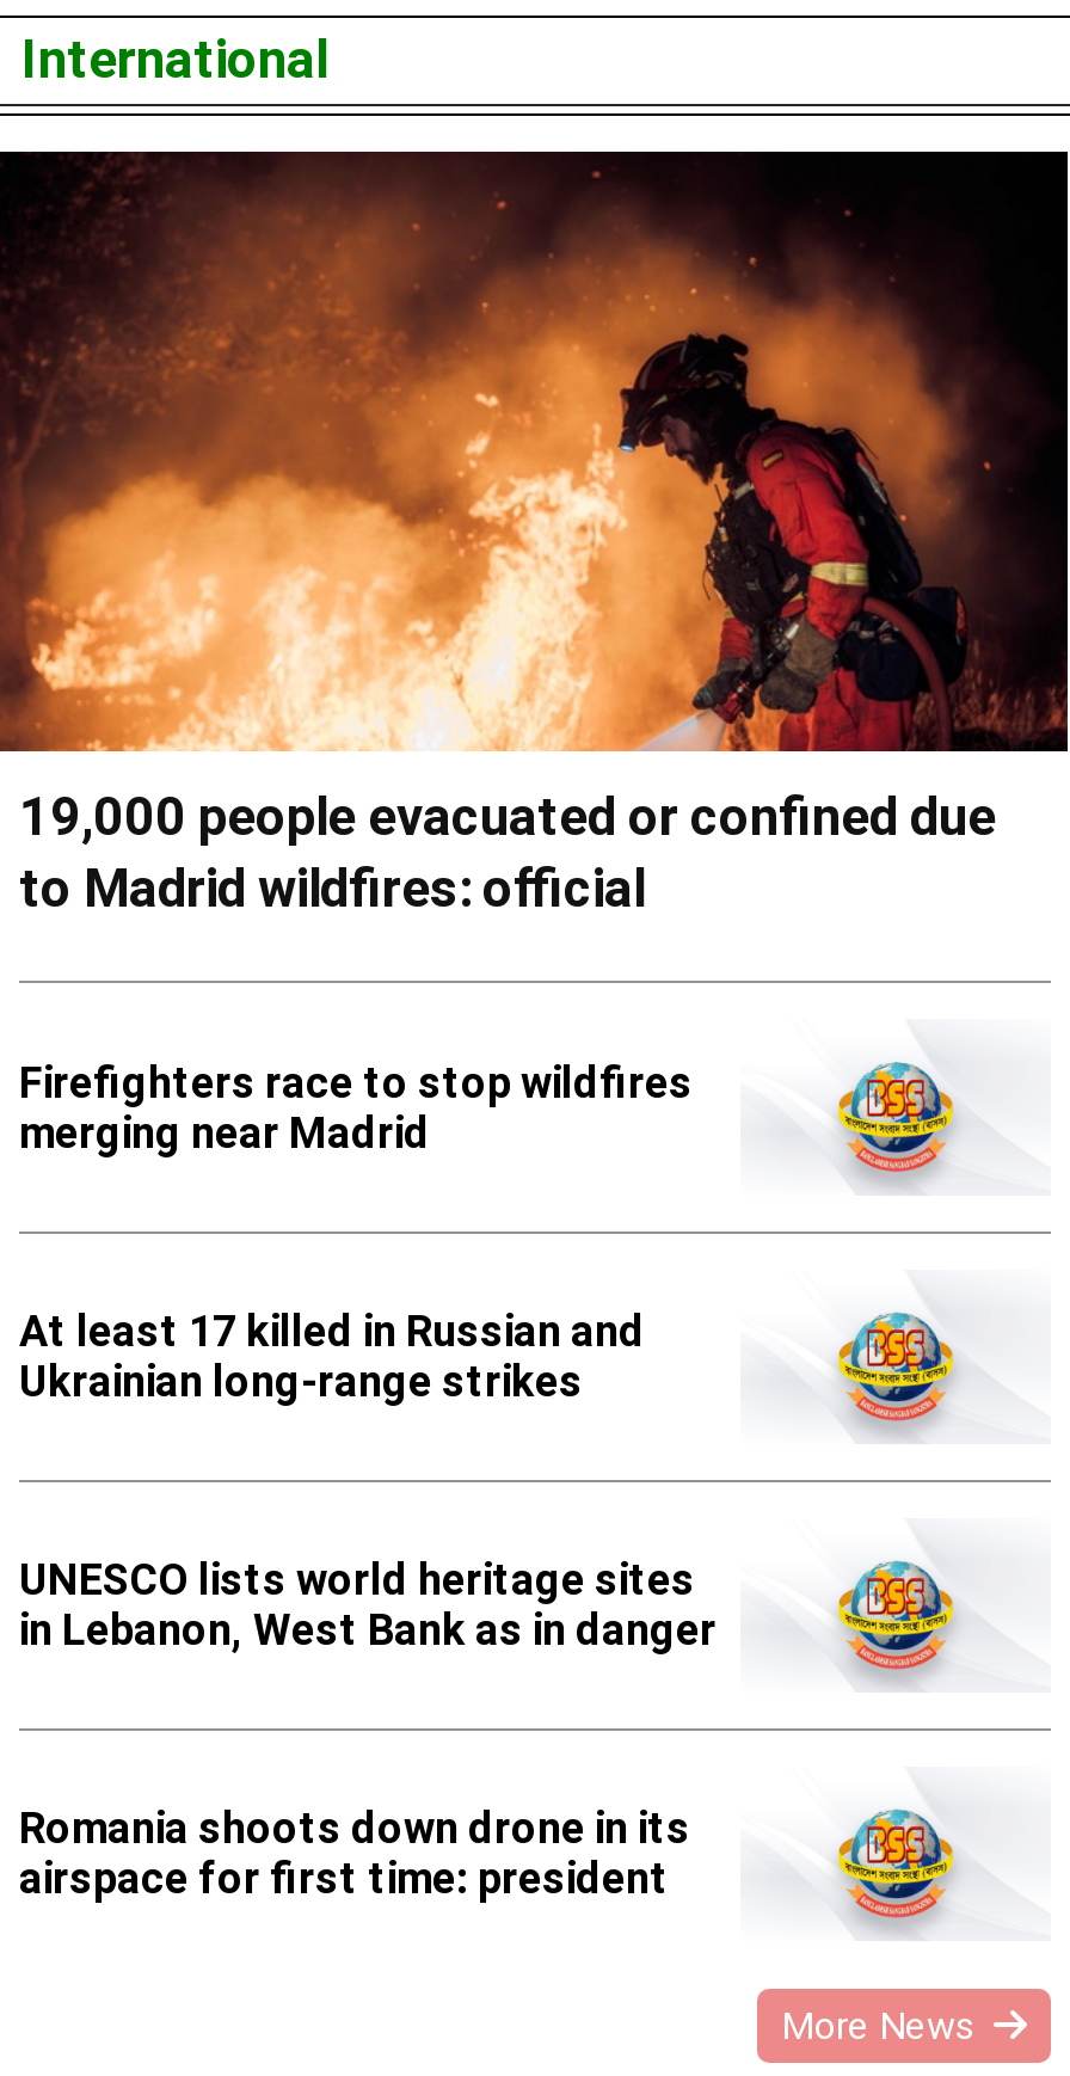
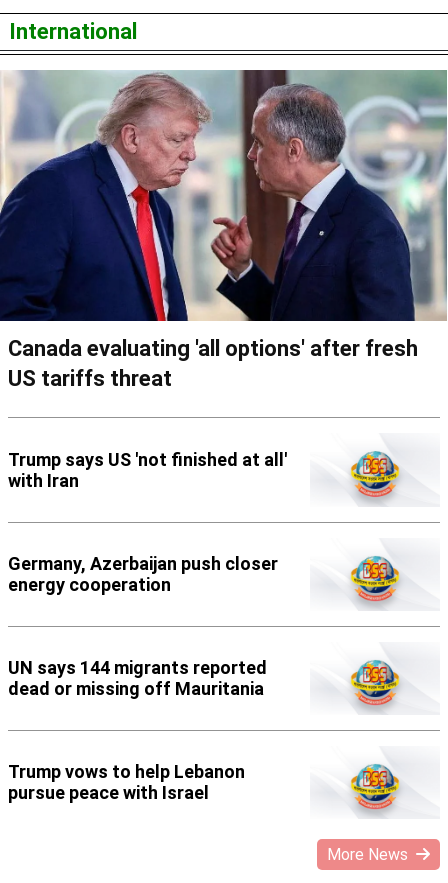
- [image]
- 19,000 people evacuated or confined due
- to Madrid wildfires: official
+ [image]
+ Canada evaluating 'all options' after fresh
+ US tariffs threat

- Firefighters race to stop wildfires
- merging near Madrid
+ Trump says US 'not finished at all'
+ with Iran

- At least 17 killed in Russian and
- Ukrainian long-range strikes
+ Germany, Azerbaijan push closer
+ energy cooperation

- UNESCO lists world heritage sites
- in Lebanon, West Bank as in danger
+ UN says 144 migrants reported
+ dead or missing off Mauritania

- Romania shoots down drone in its
- airspace for first time: president
+ Trump vows to help Lebanon
+ pursue peace with Israel
